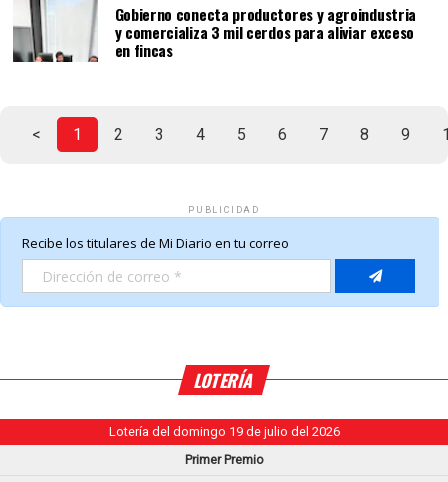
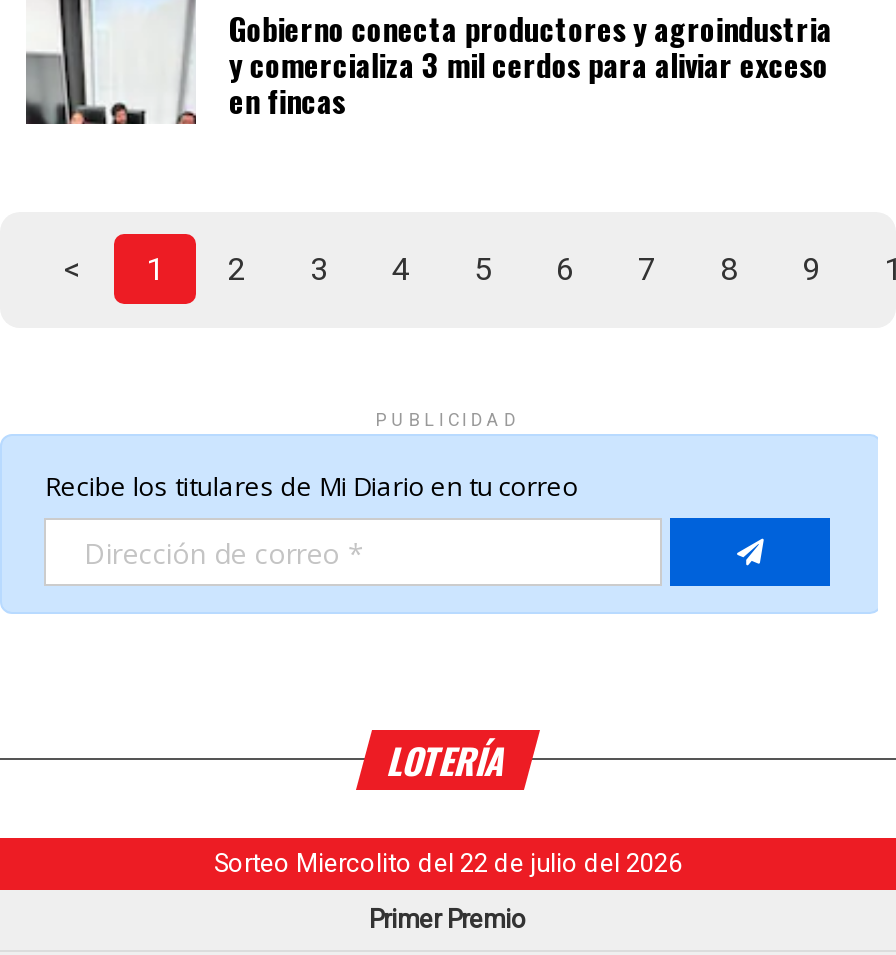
- Lotería del domingo 19 de julio del 2026
+ Sorteo Miercolito del 22 de julio del 2026
